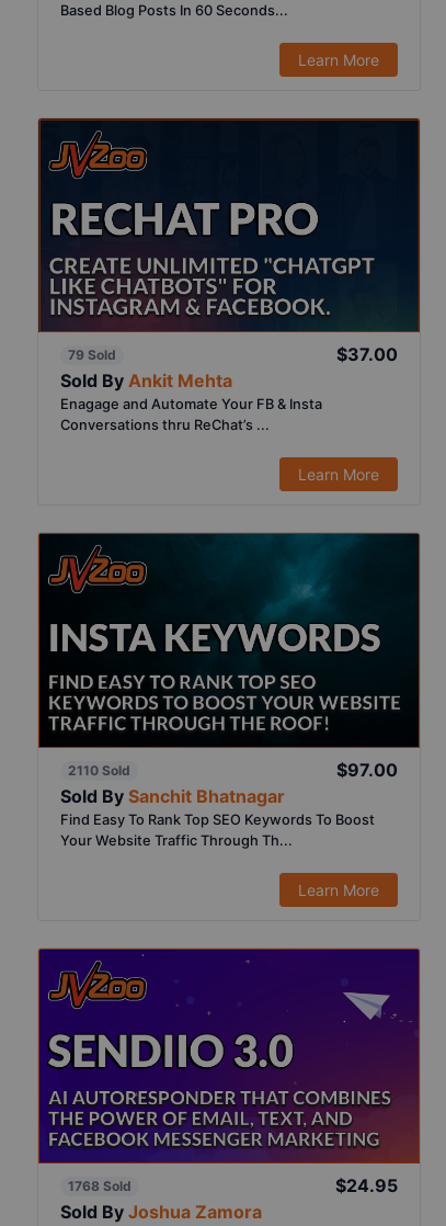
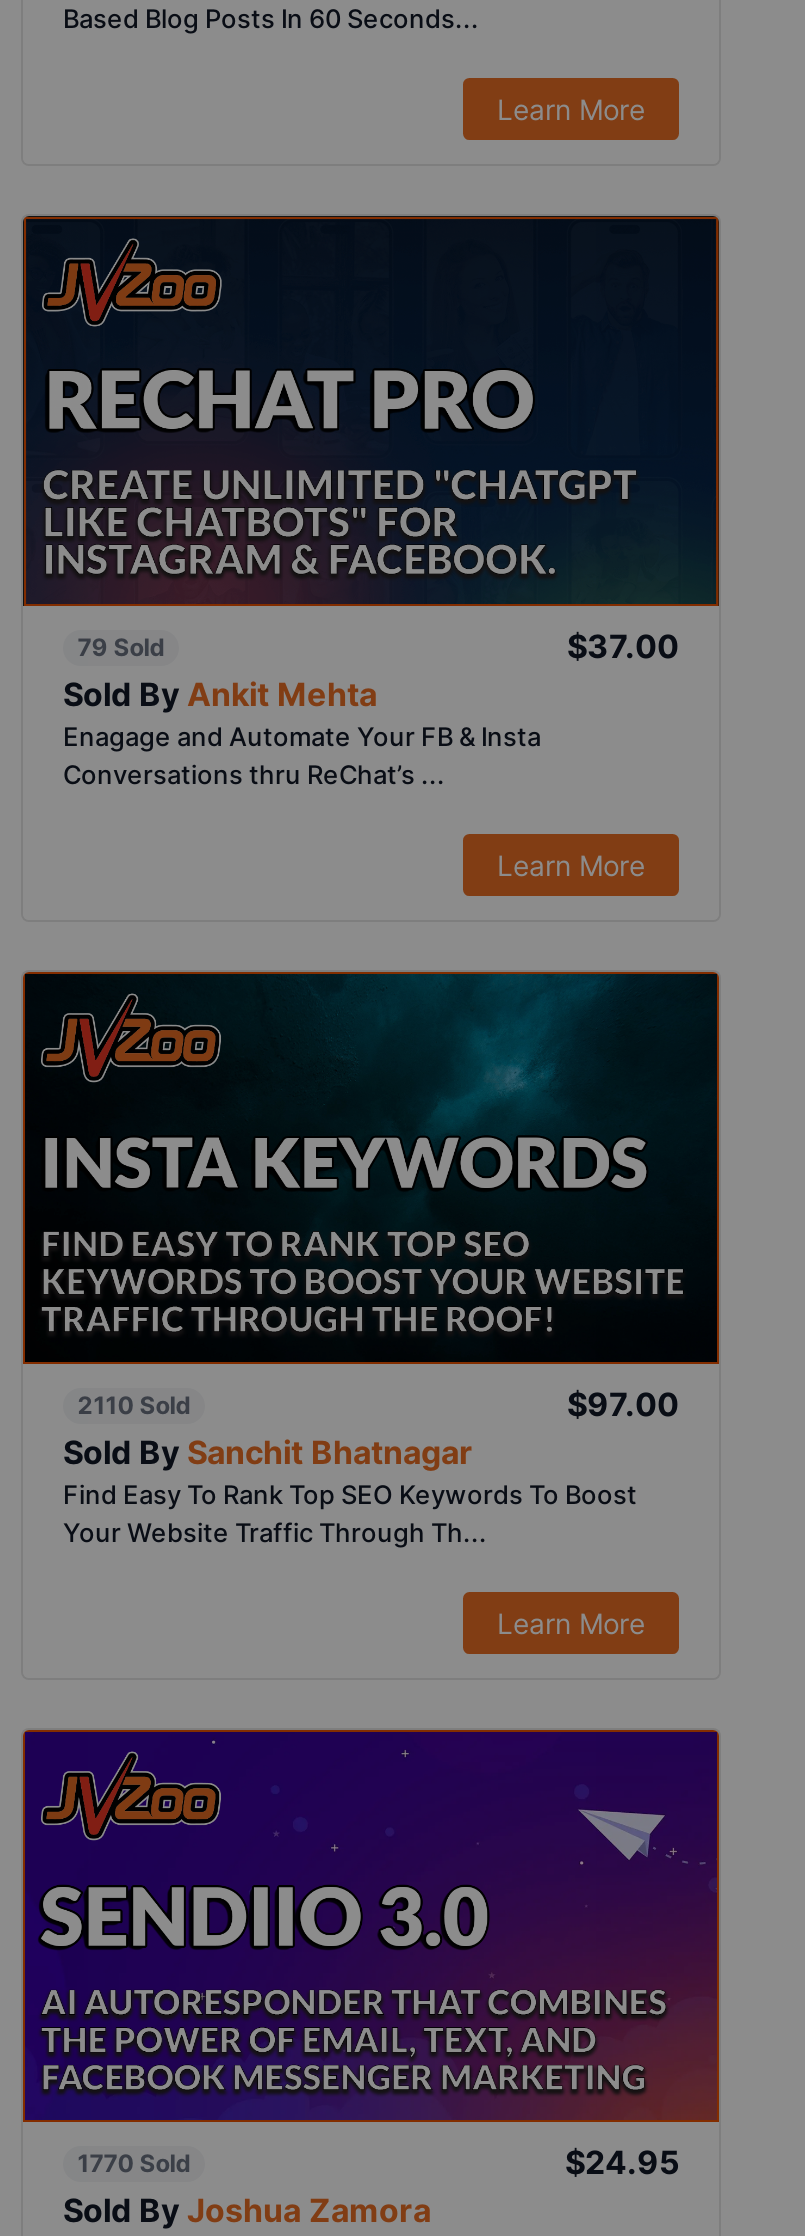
- 1768 Sold
+ 1770 Sold
